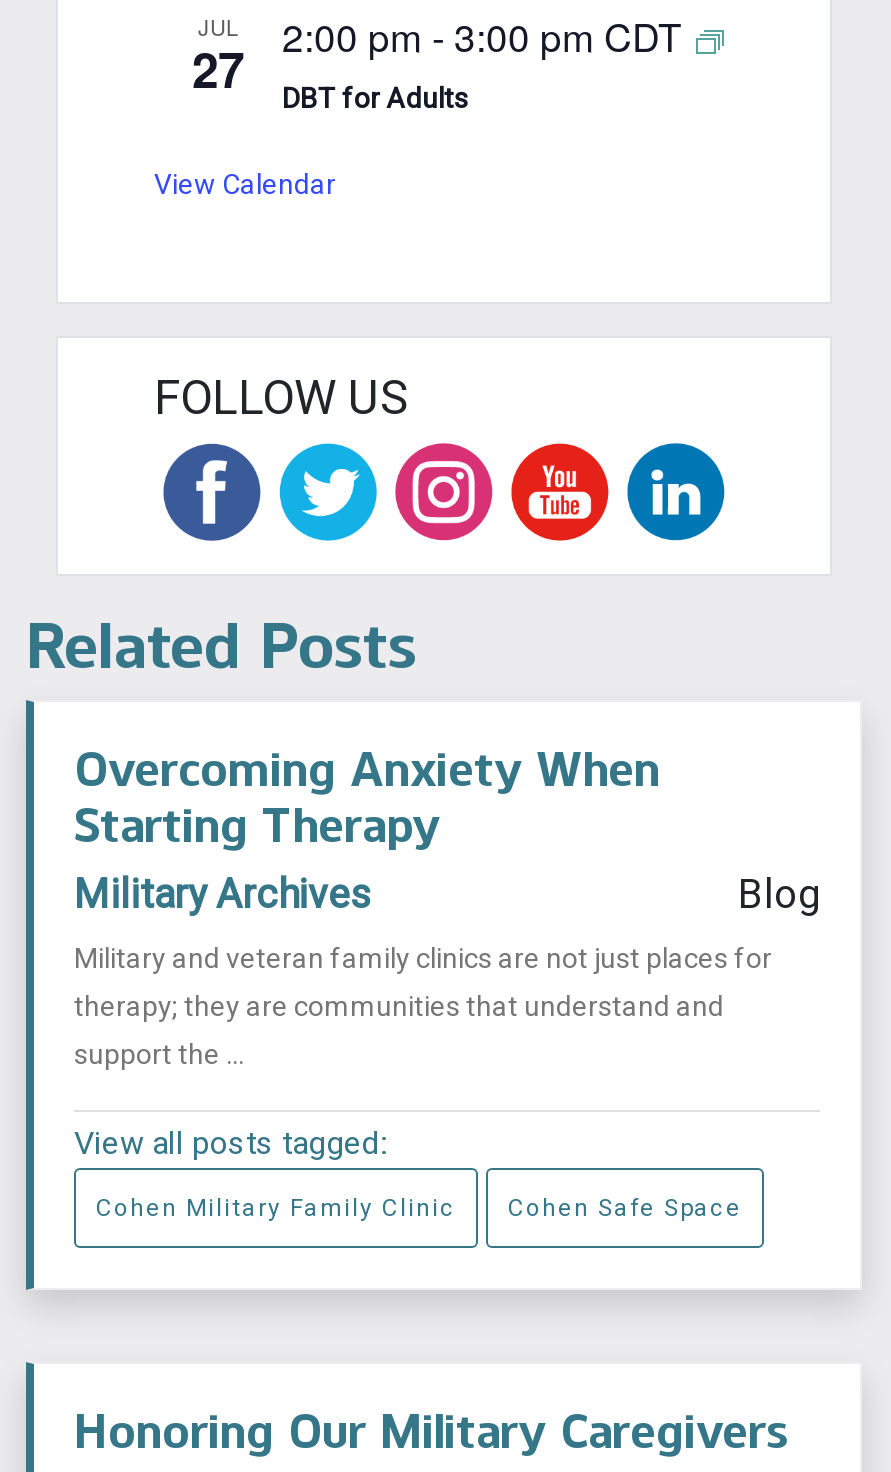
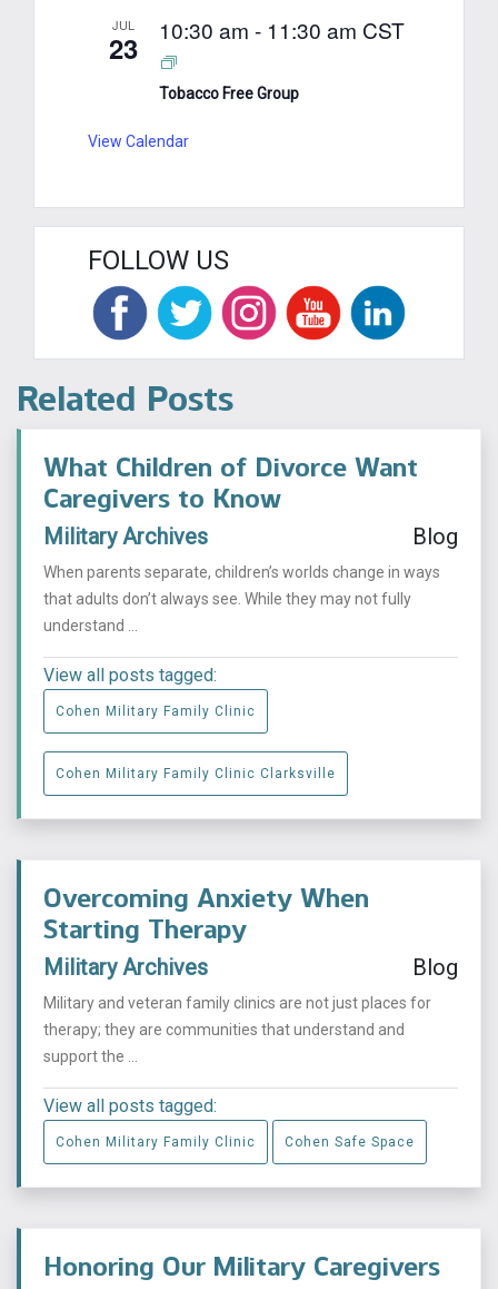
- 27
- 2:00 pm - 3:00 pm CDT
- DBT for Adults
+ 23
+ 10:30 am - 11:30 am CST
+ Tobacco Free Group

+ [image]
+ What Children of Divorce Want
+ Caregivers to Know
+ Military Archives
+ Blog
+ When parents separate, children’s worlds change in ways
+ that adults don’t always see. While they may not fully
+ understand ...
+ View all posts tagged:
+ Cohen Military Family Clinic

+ Cohen Military Family Clinic Clarksville
